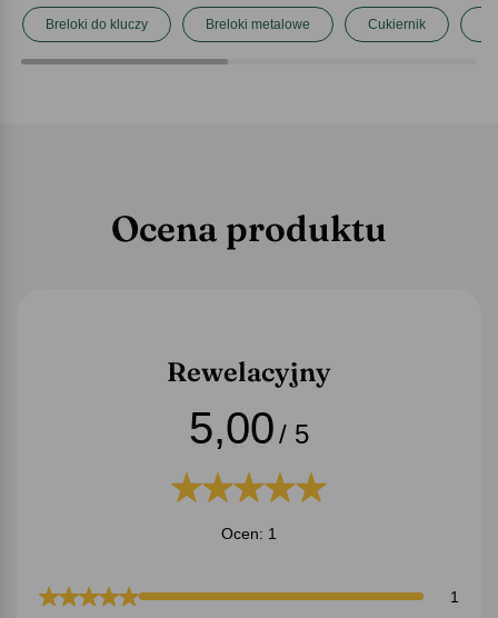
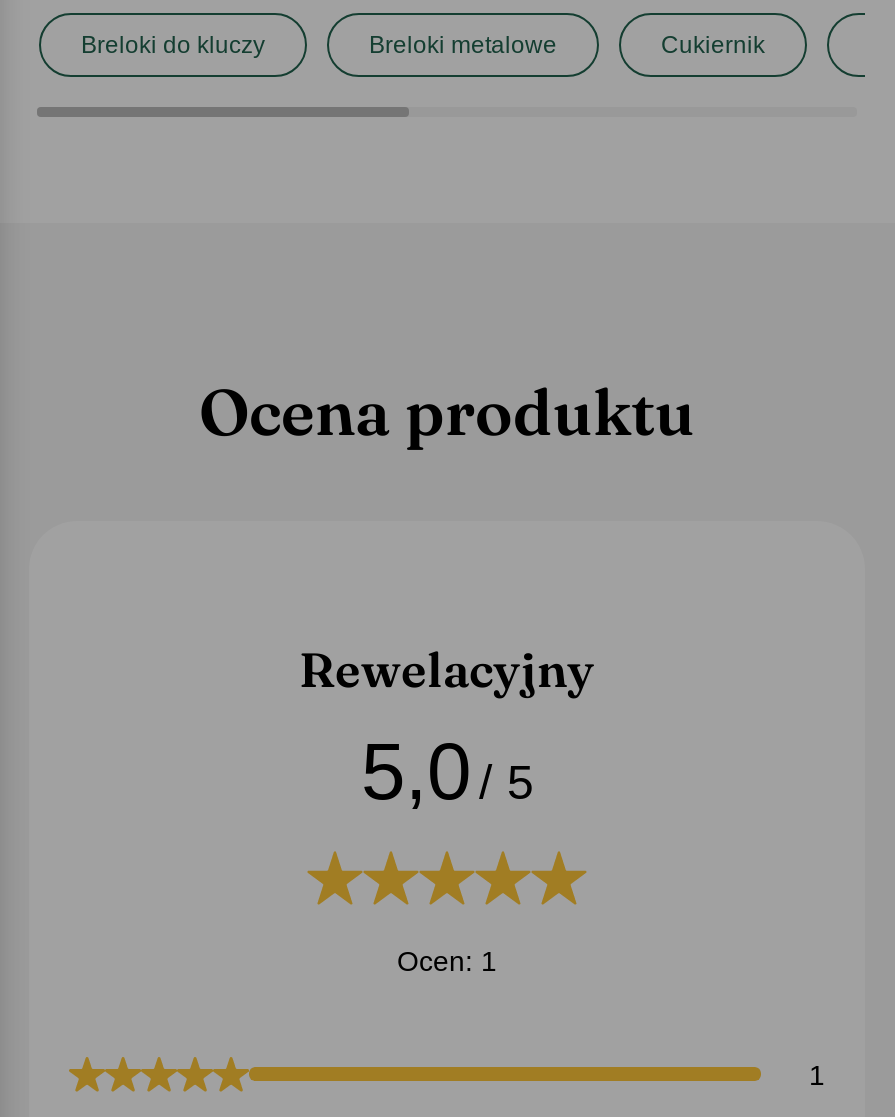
- 5,00 / 5
+ 5,0 / 5
